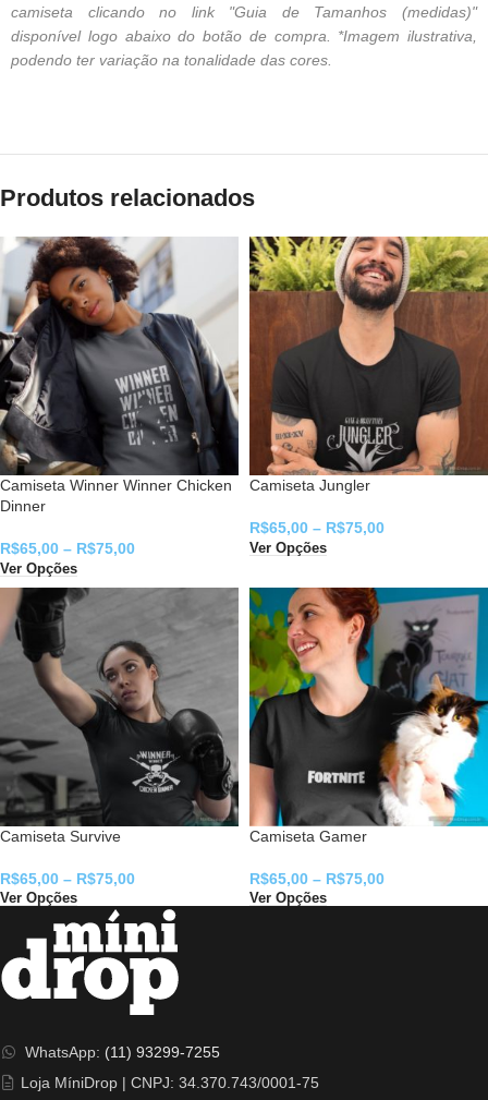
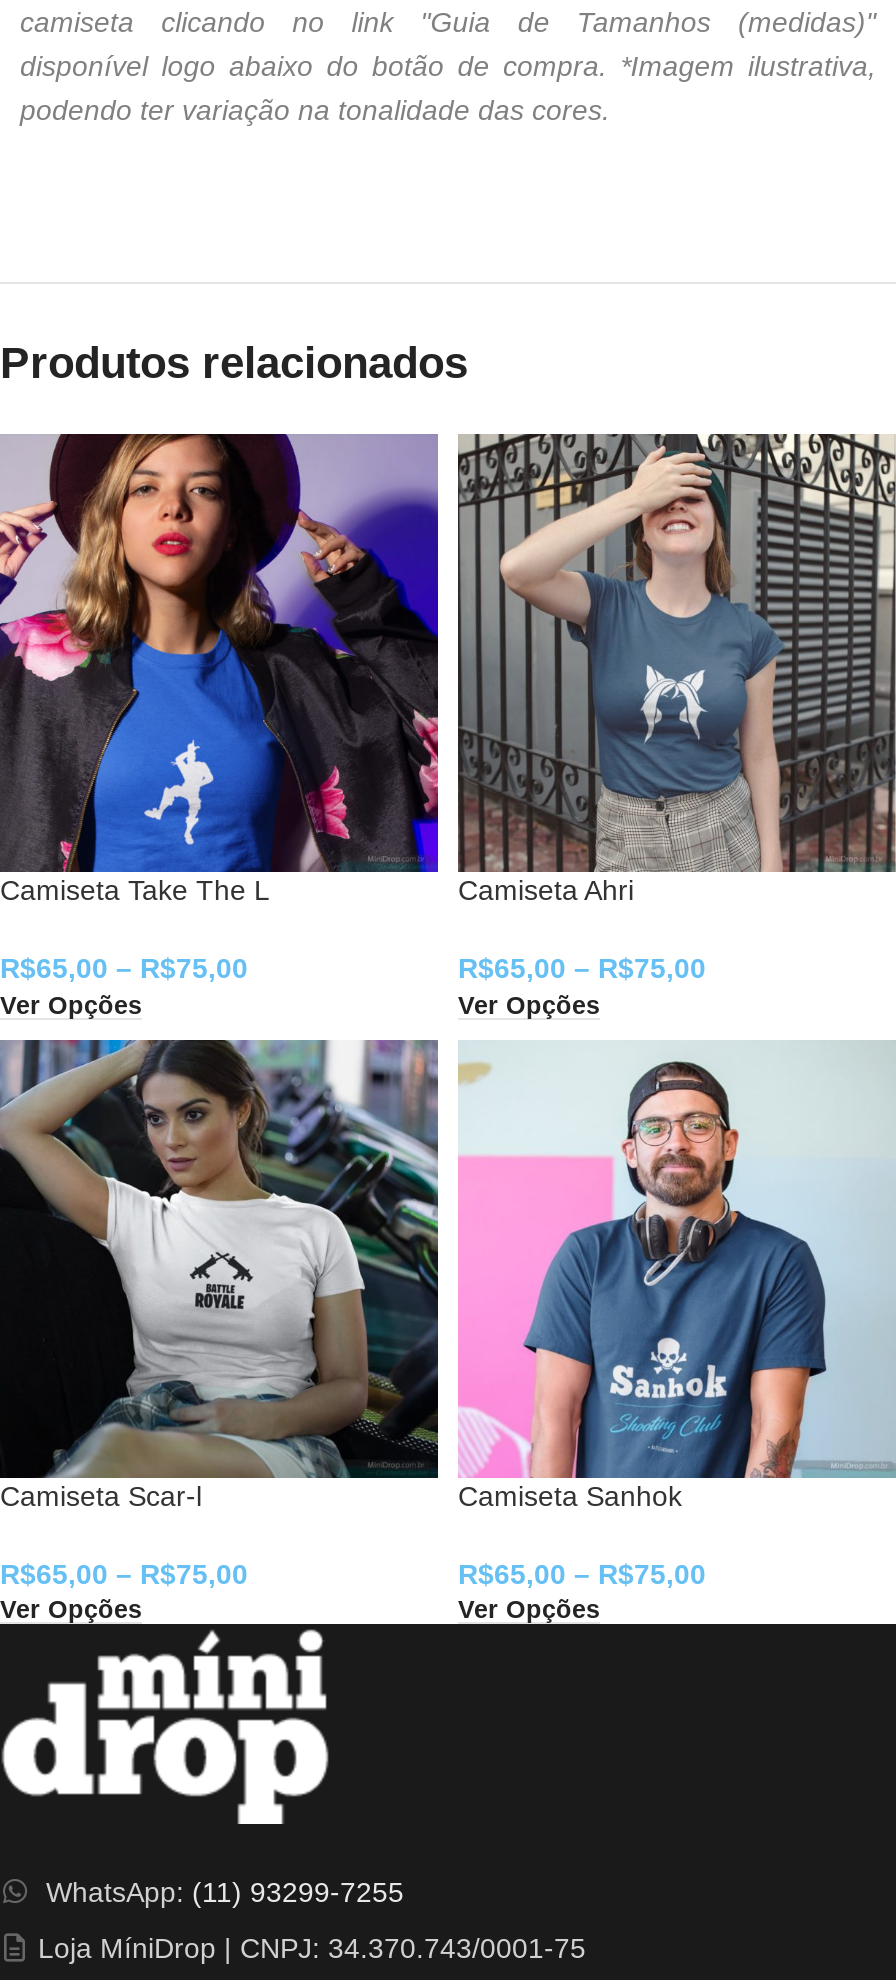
- [image]
- Camiseta Winner Winner Chicken
- Dinner
+ [image]
+ Camiseta Take The L

- [image]
- Camiseta Jungler
+ [image]
+ Camiseta Ahri

- [image]
- Camiseta Survive
+ [image]
+ Camiseta Scar-l

- [image]
- Camiseta Gamer
+ [image]
+ Camiseta Sanhok
